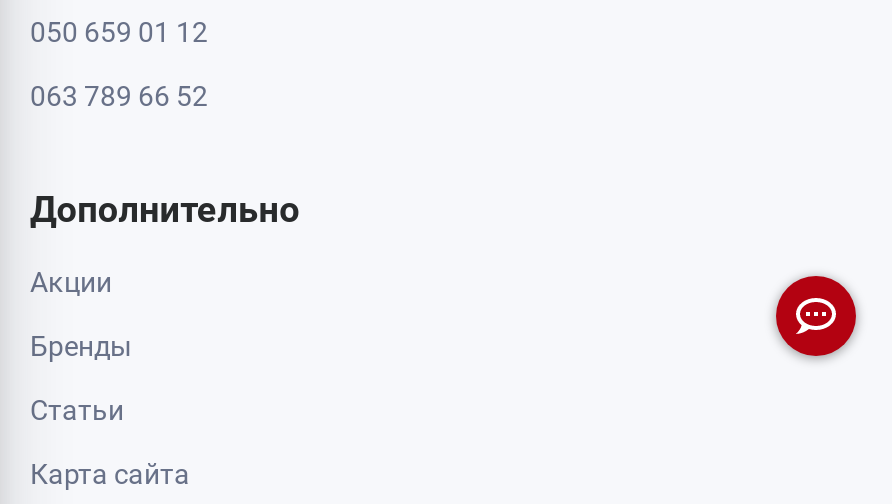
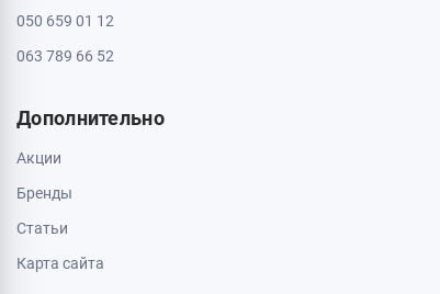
- [image]
